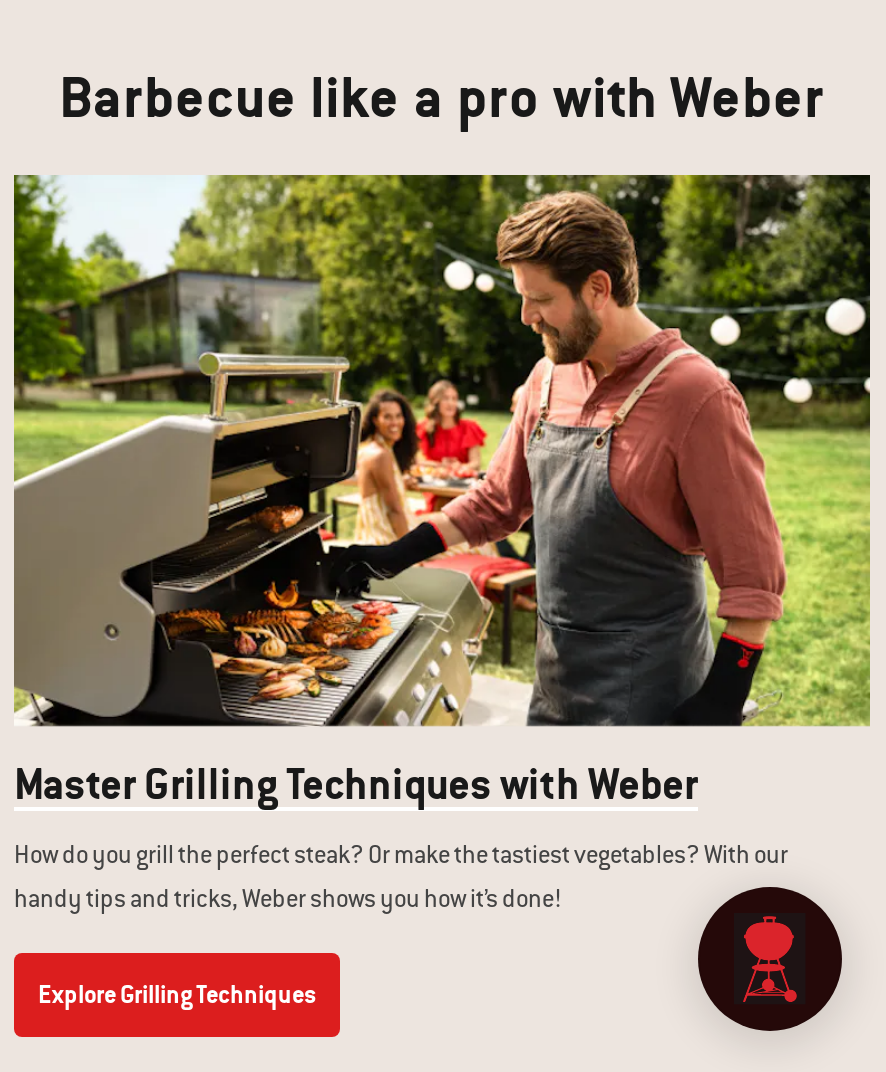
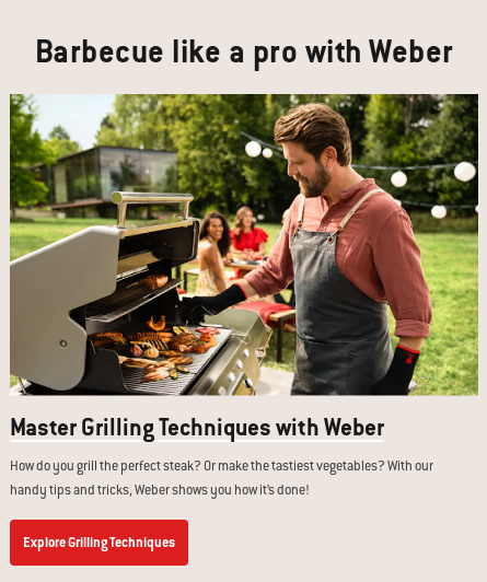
- [image]
